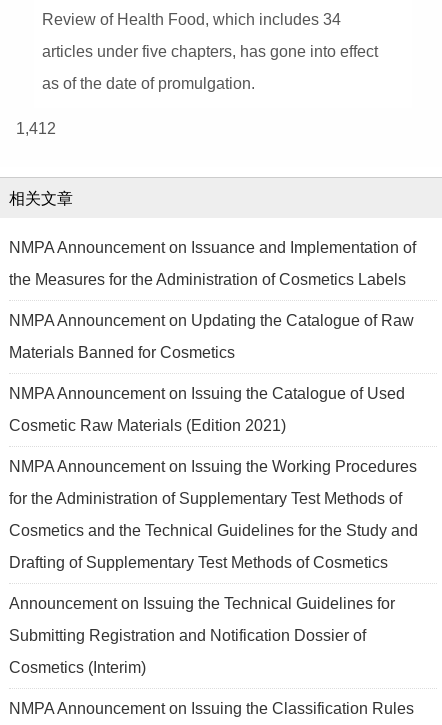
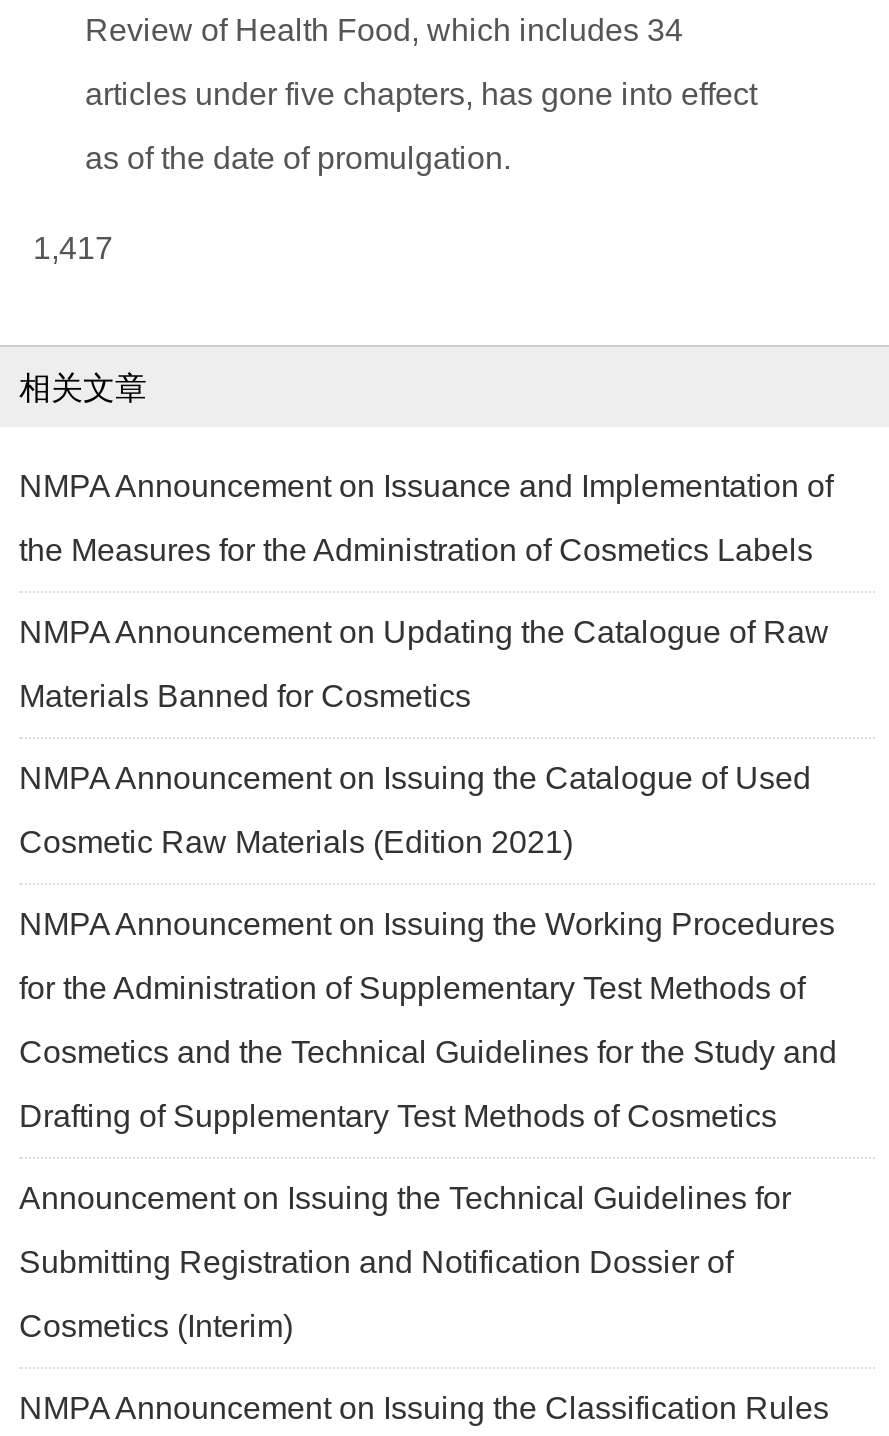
- 1,412
+ 1,417
